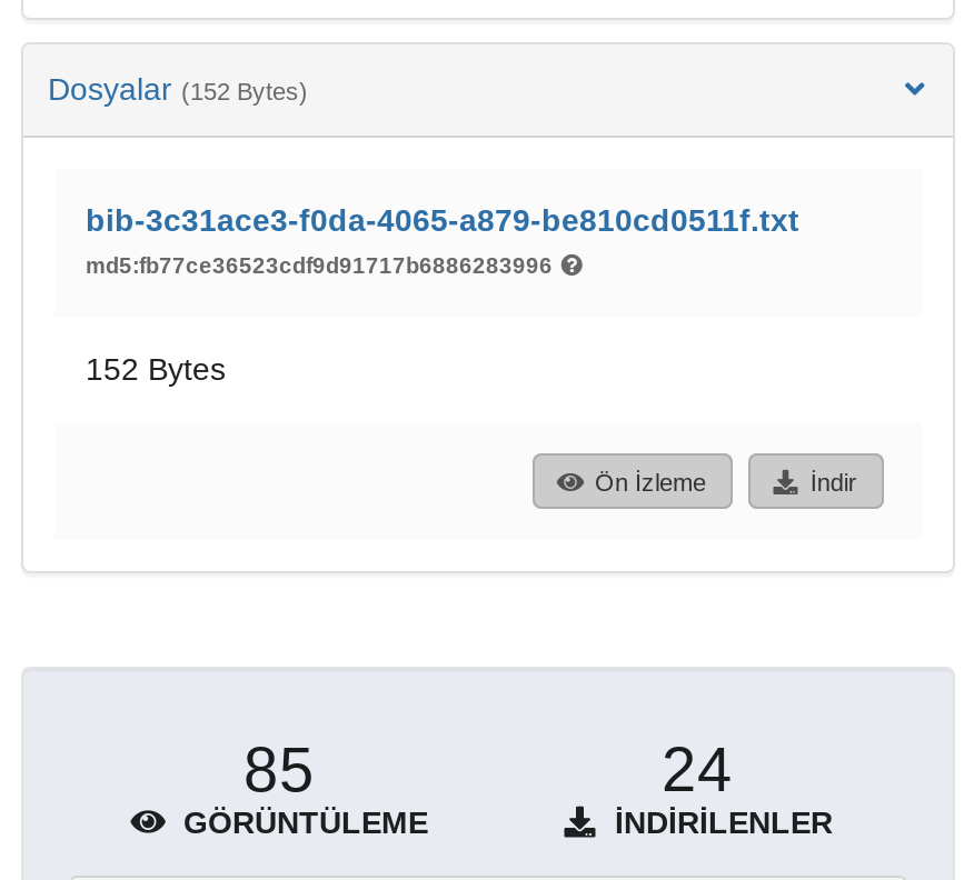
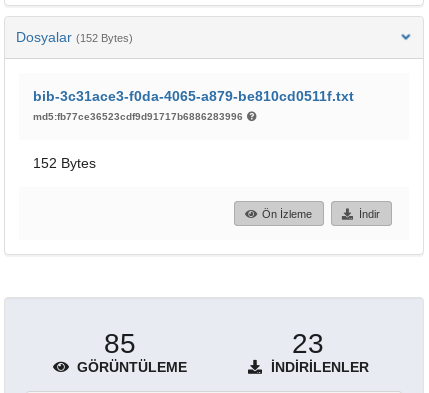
- 24
+ 23
